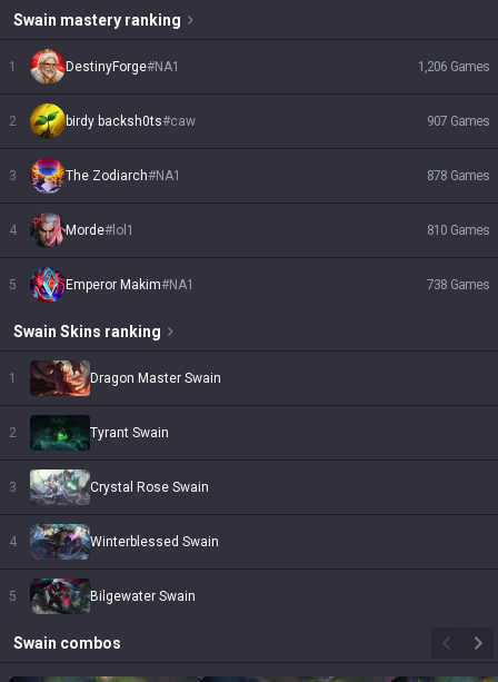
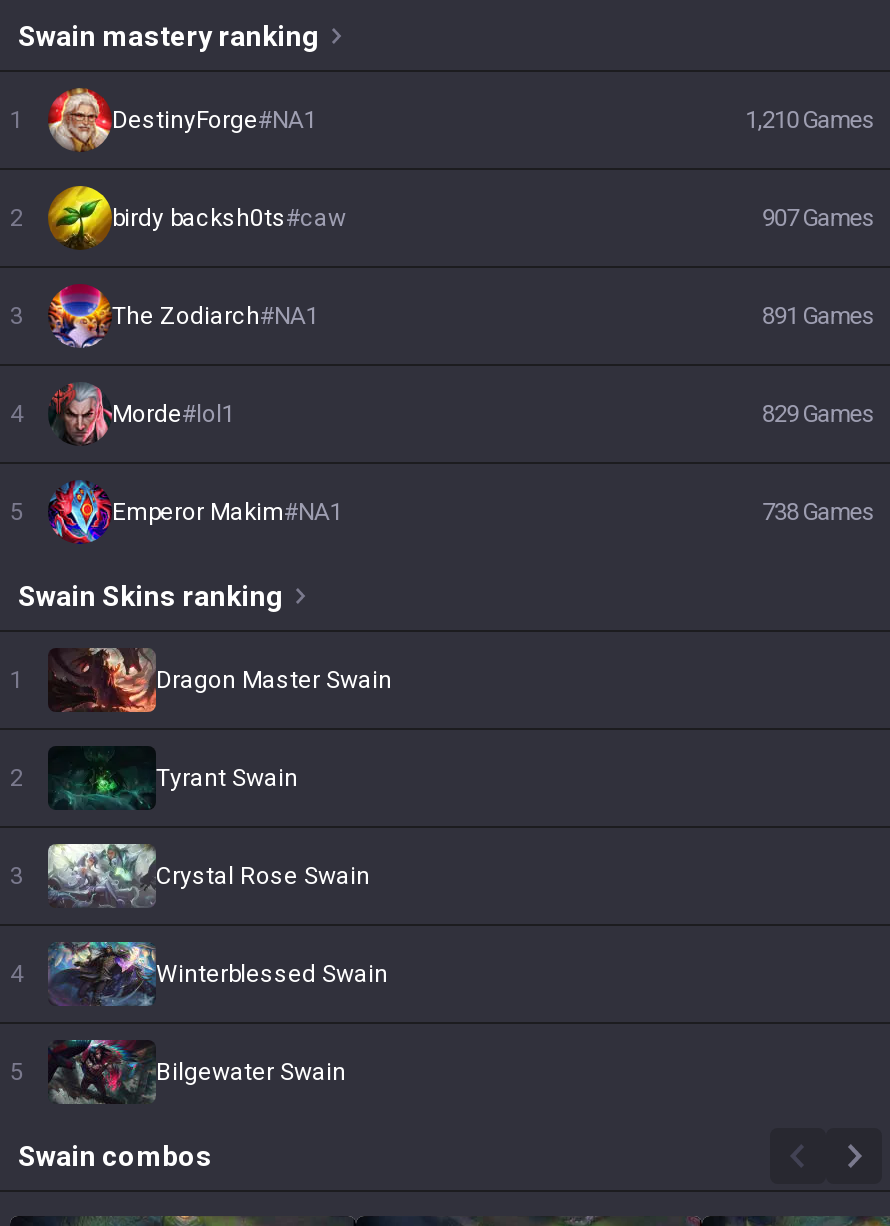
- 1,206 Games
+ 1,210 Games

- 878 Games
+ 891 Games

- 810 Games
+ 829 Games
